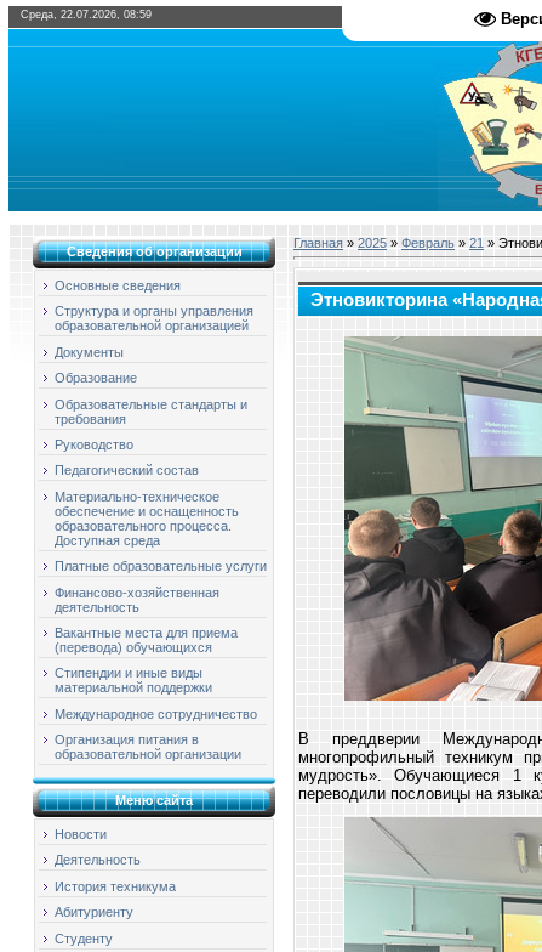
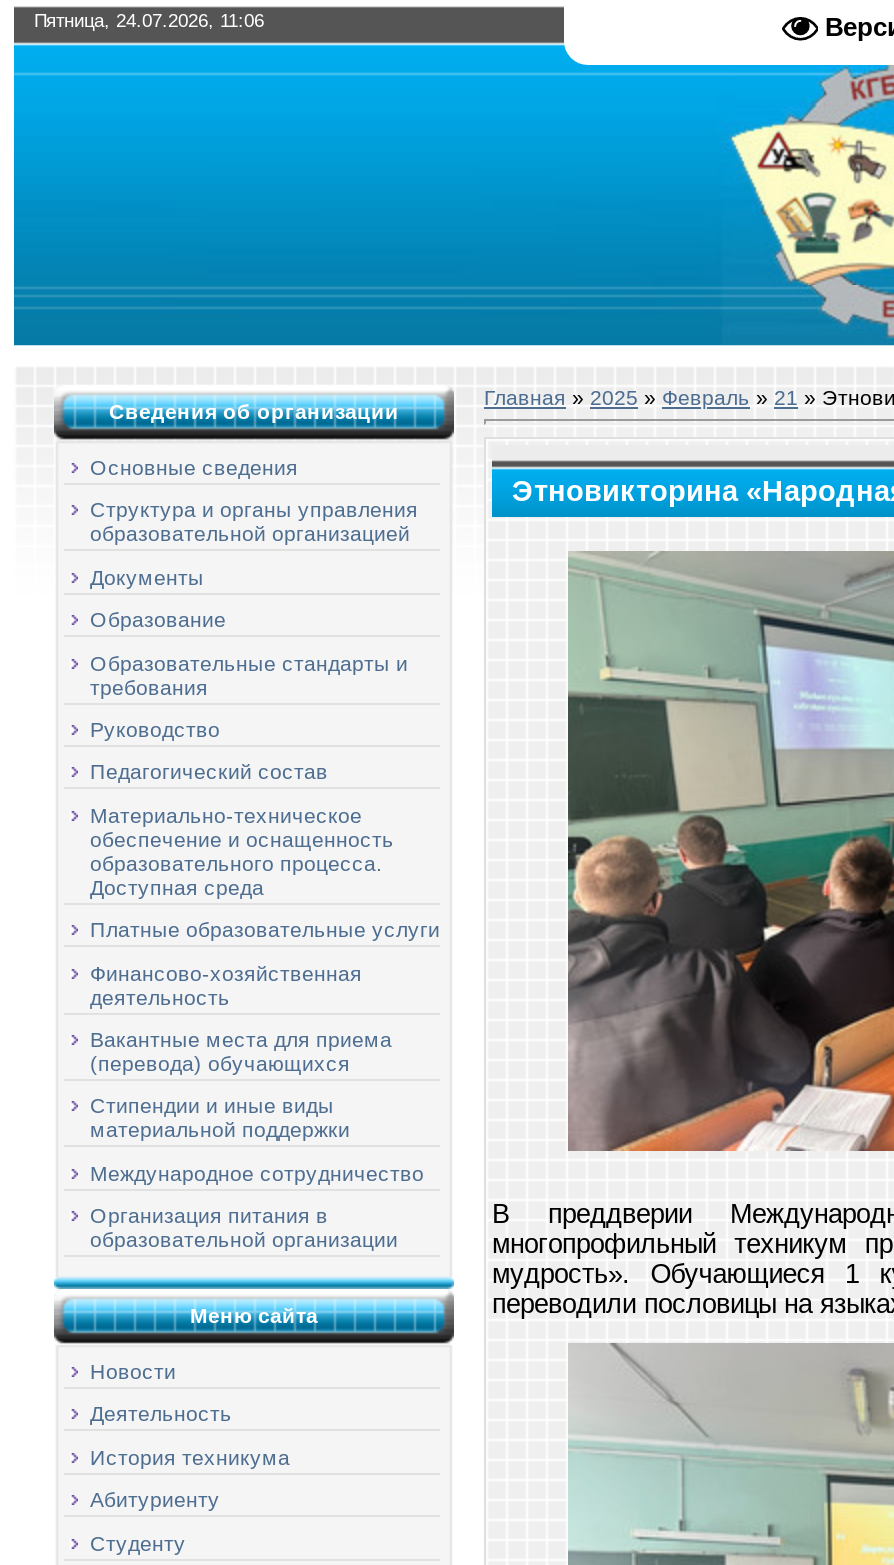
- Среда, 22.07.2026, 08:59
+ Пятница, 24.07.2026, 11:06
